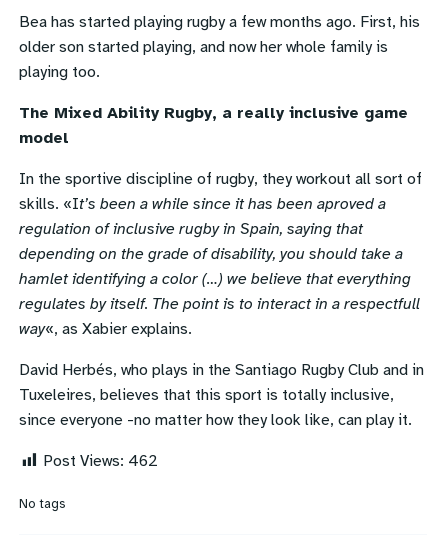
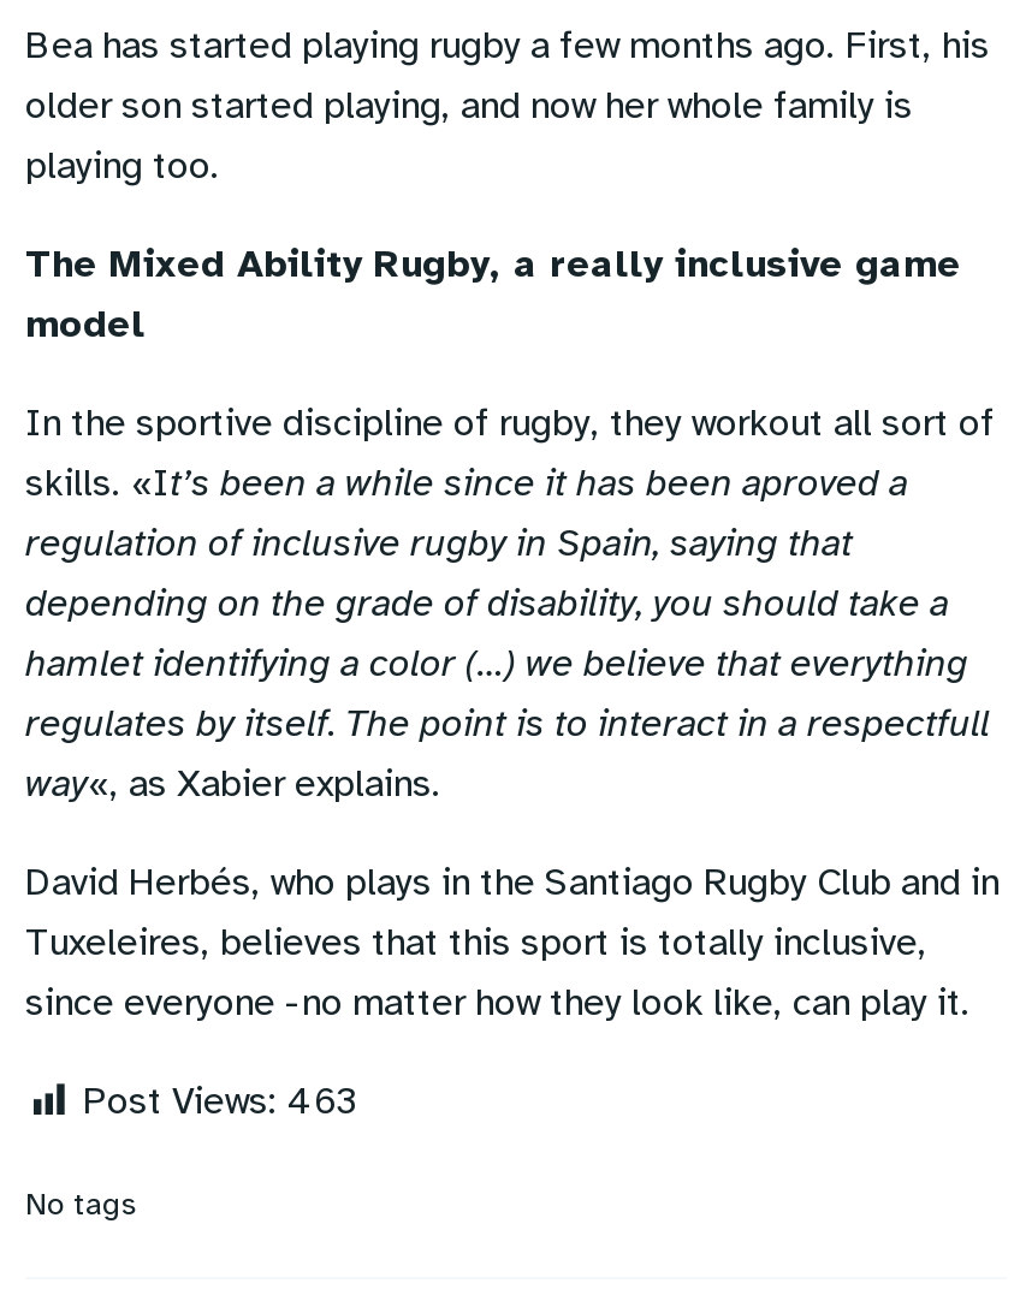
- Post Views: 462
+ Post Views: 463
